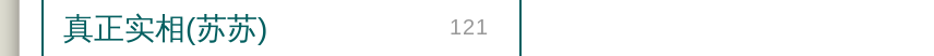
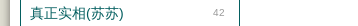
- 121
+ 42
